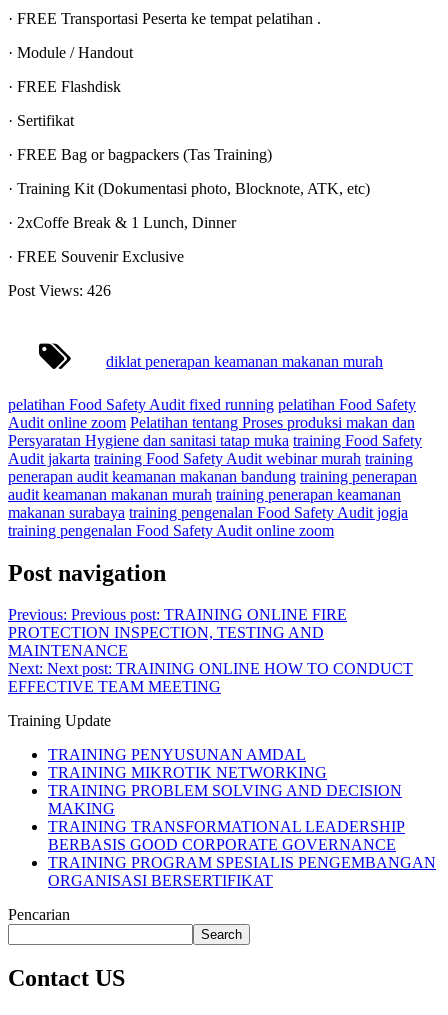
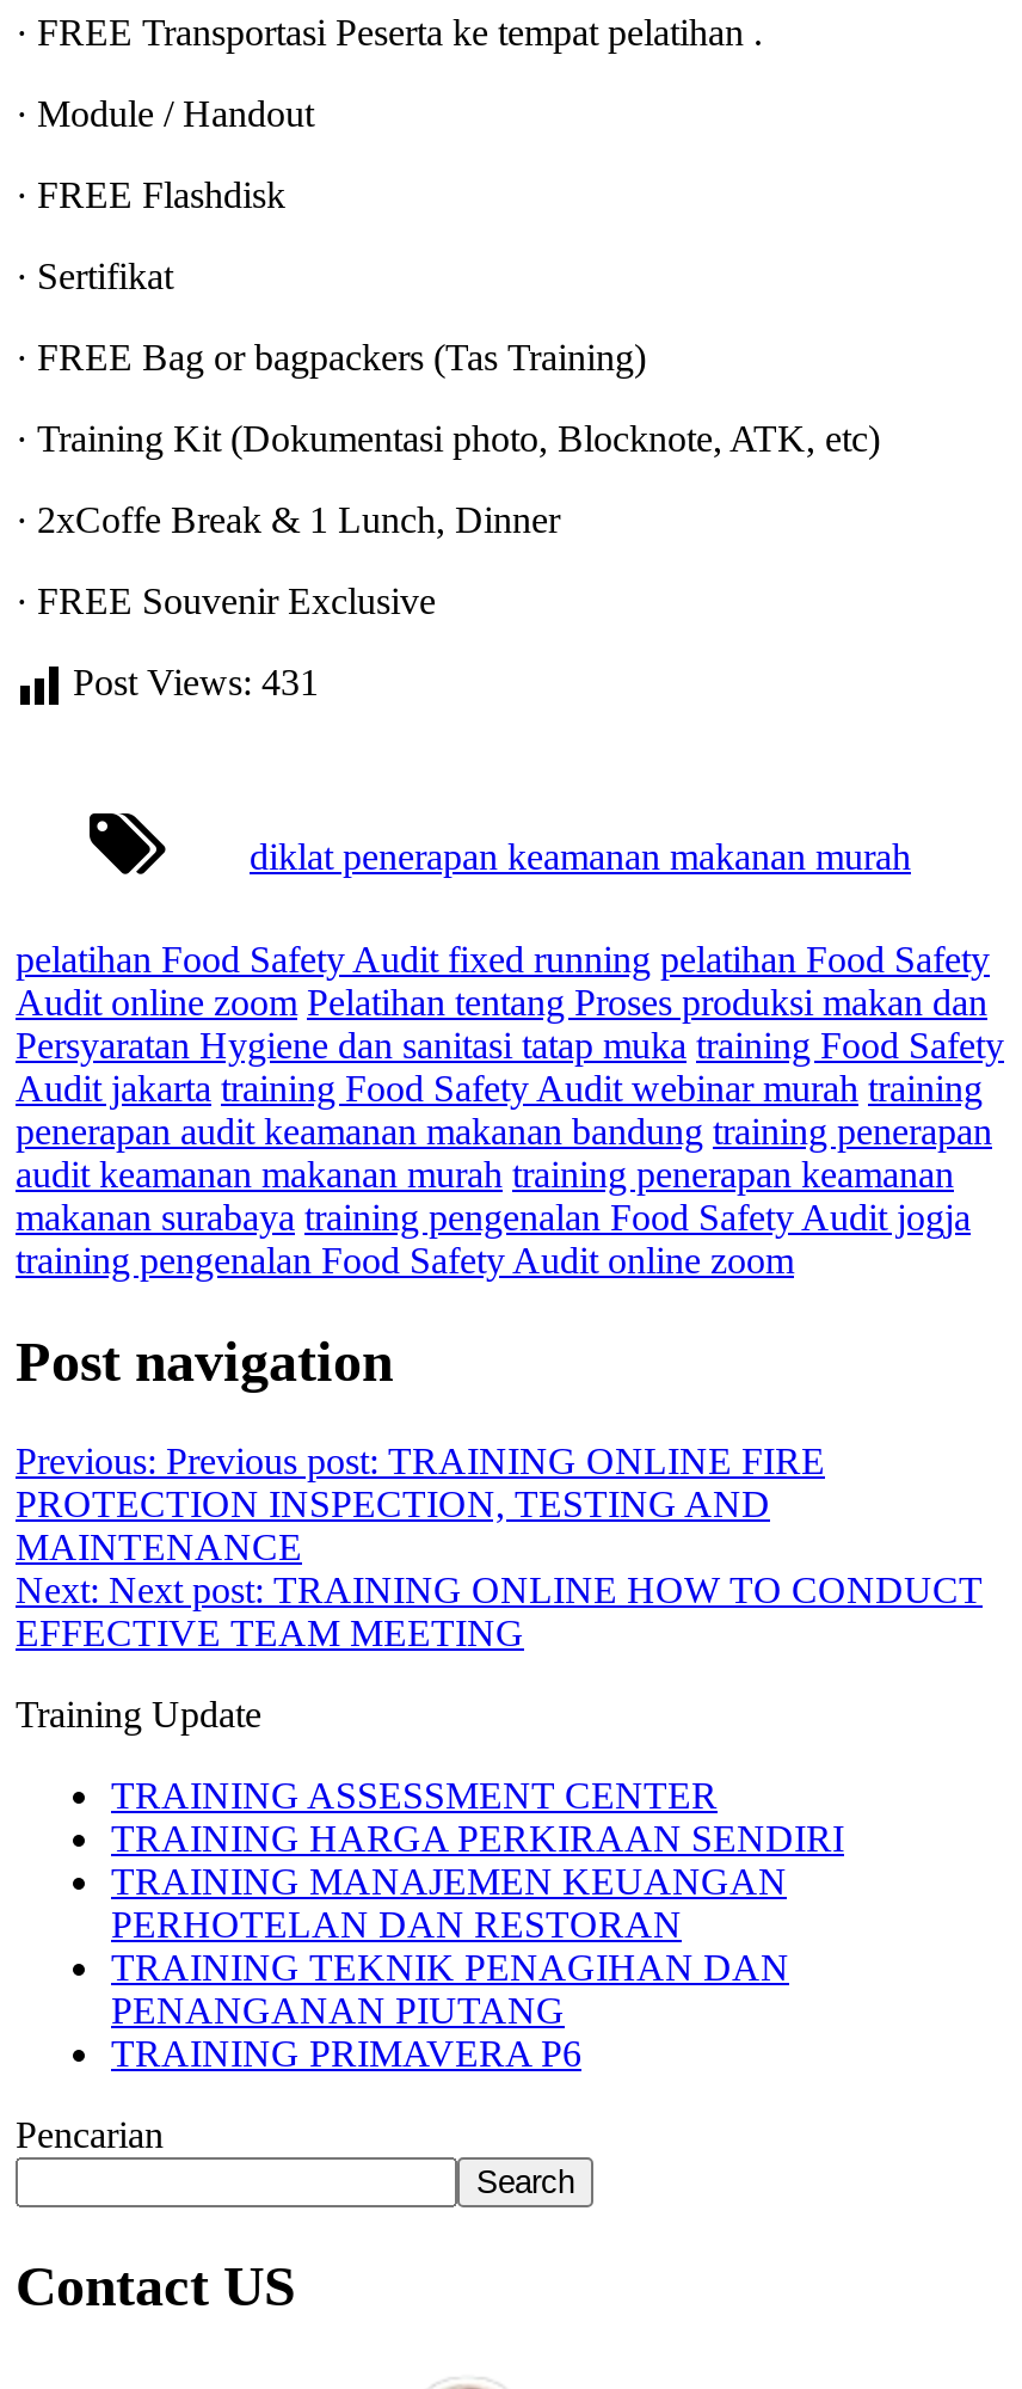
- Post Views: 426
+ Post Views: 431

- TRAINING PENYUSUNAN AMDAL
- TRAINING MIKROTIK NETWORKING
- TRAINING PROBLEM SOLVING AND DECISION
- MAKING
- TRAINING TRANSFORMATIONAL LEADERSHIP
- BERBASIS GOOD CORPORATE GOVERNANCE
- TRAINING PROGRAM SPESIALIS PENGEMBANGAN
- ORGANISASI BERSERTIFIKAT
+ TRAINING ASSESSMENT CENTER
+ TRAINING HARGA PERKIRAAN SENDIRI
+ TRAINING MANAJEMEN KEUANGAN
+ PERHOTELAN DAN RESTORAN
+ TRAINING TEKNIK PENAGIHAN DAN
+ PENANGANAN PIUTANG
+ TRAINING PRIMAVERA P6
